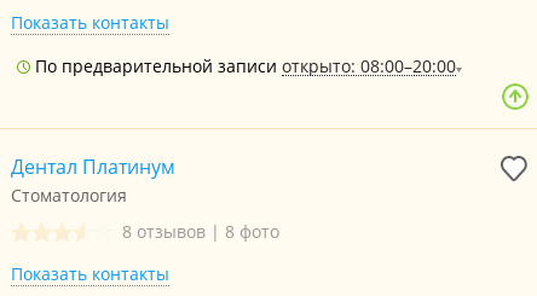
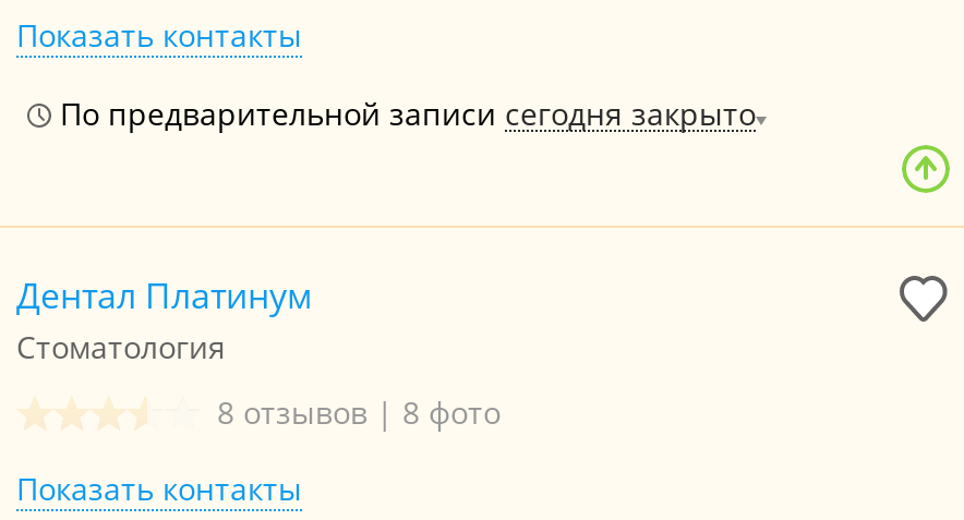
- По предварительной записи открыто: 08:00–20:00
+ По предварительной записи сегодня закрыто
